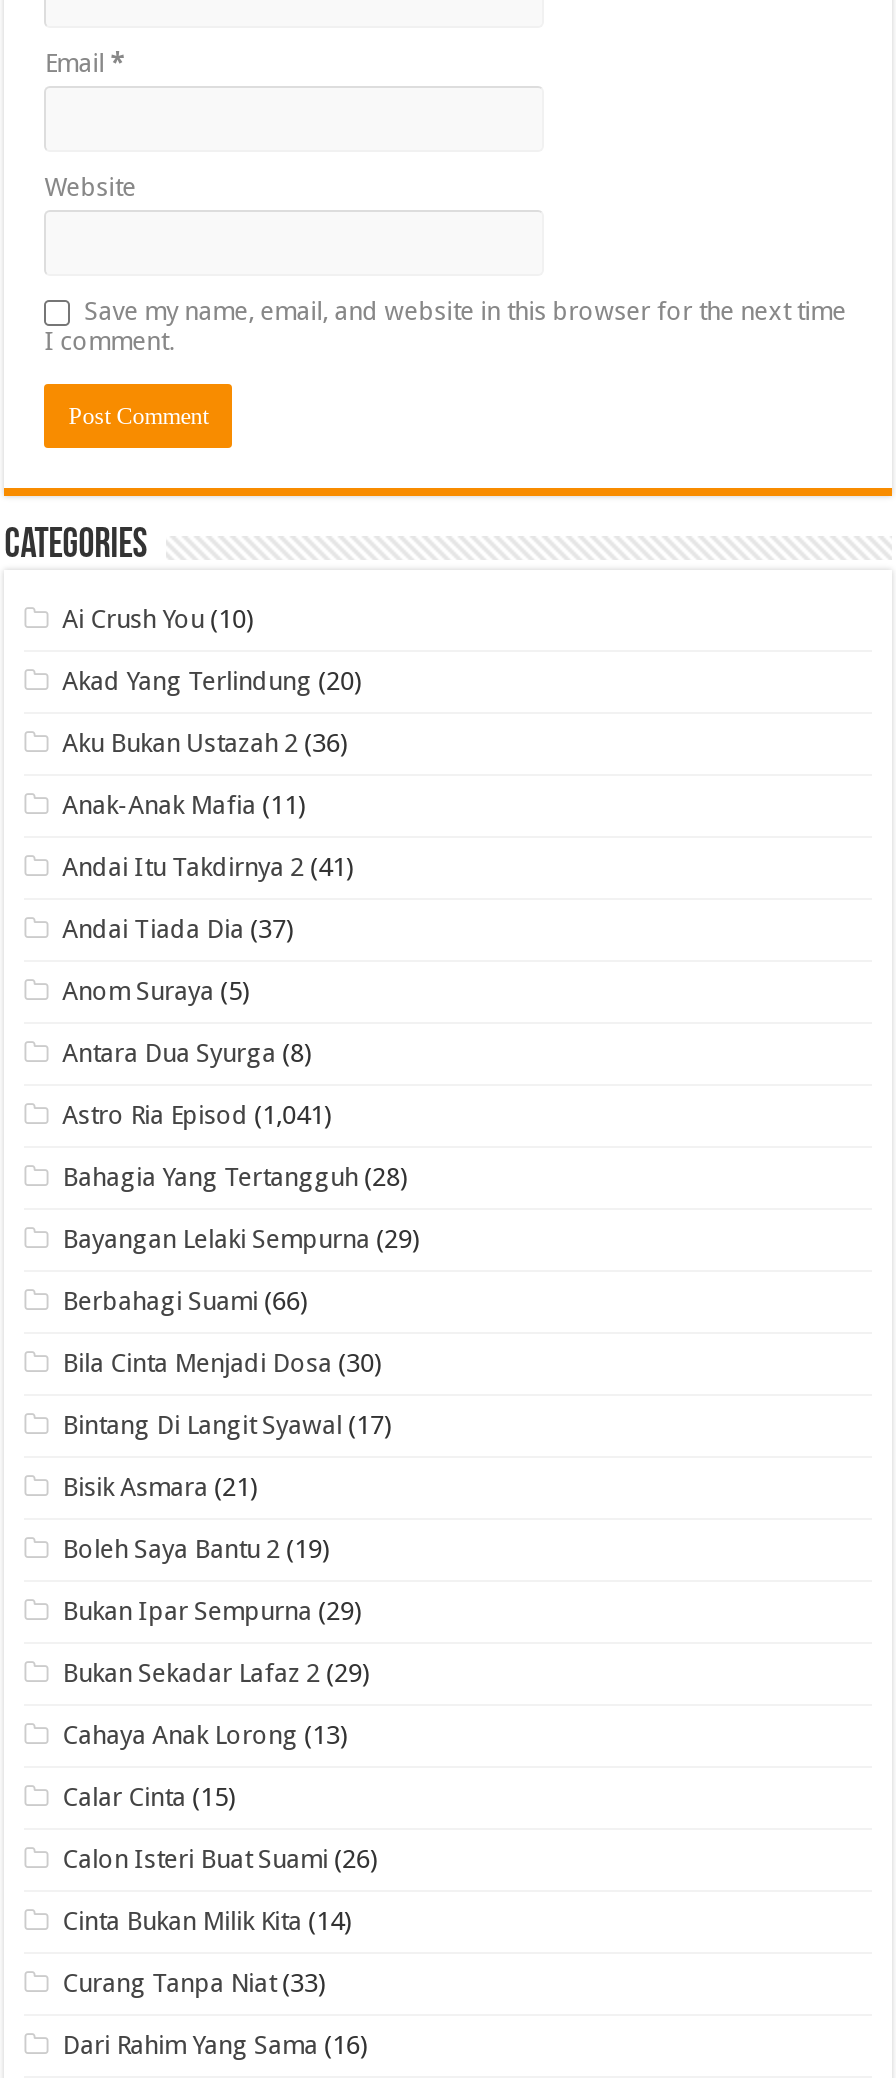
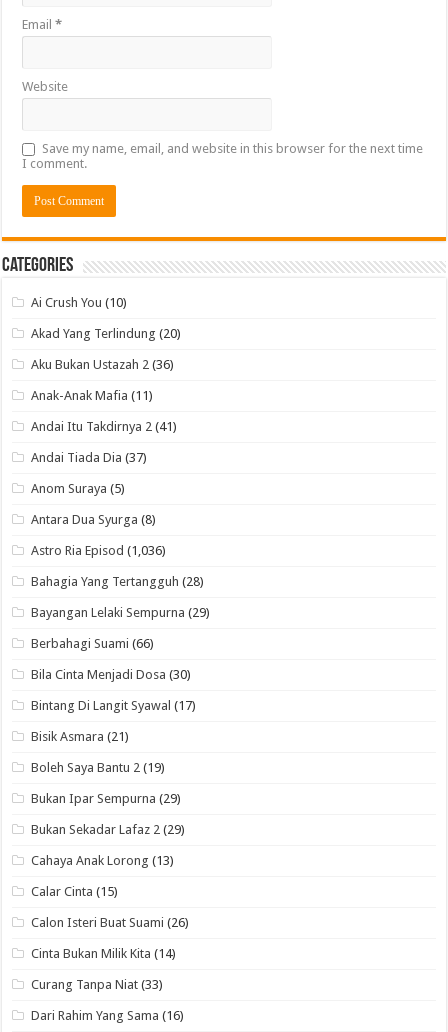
- Astro Ria Episod (1,041)
+ Astro Ria Episod (1,036)
